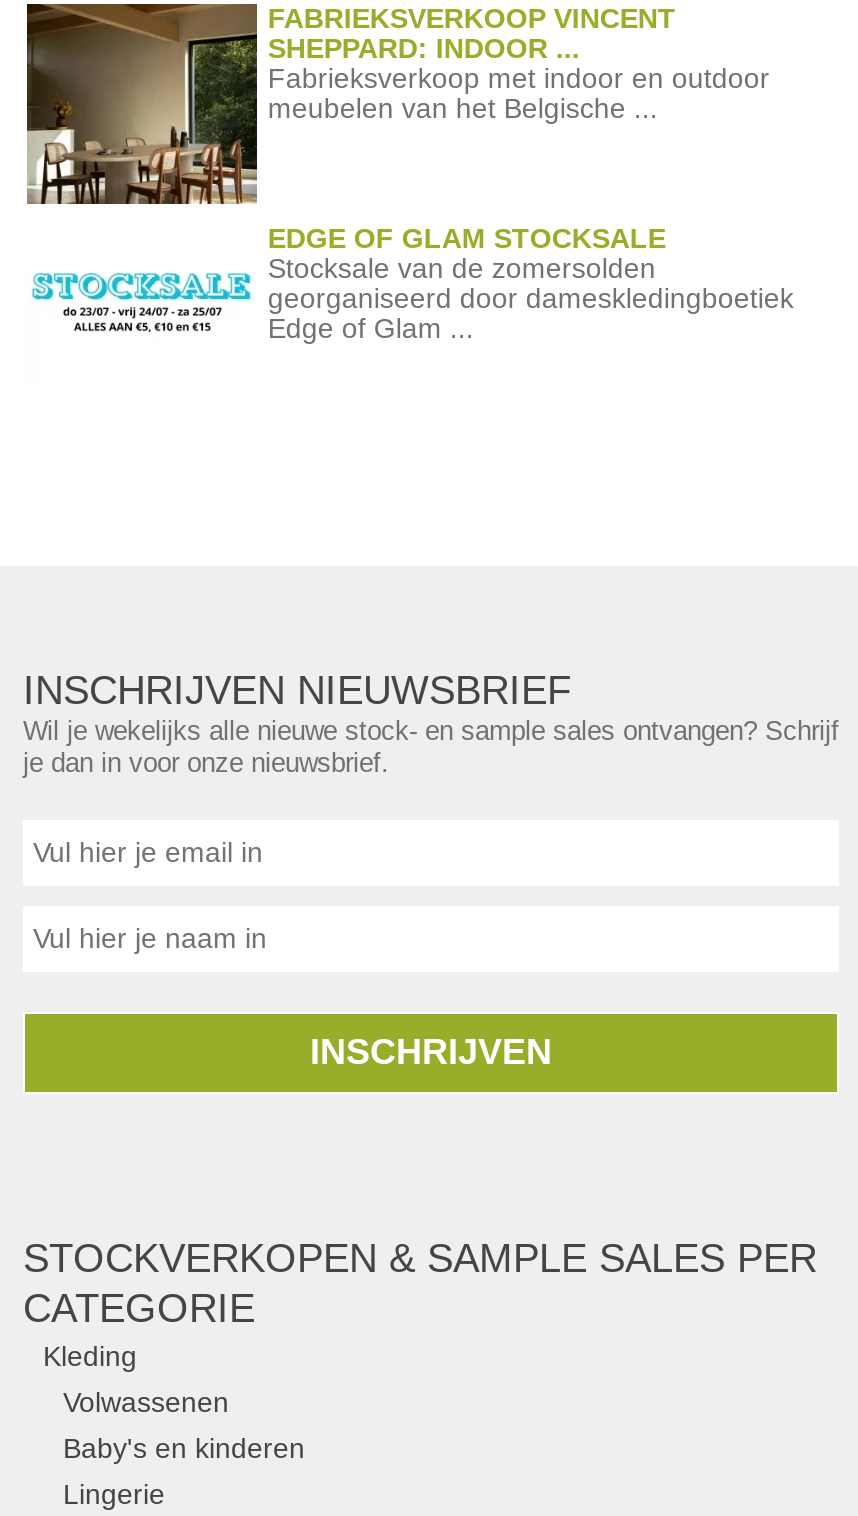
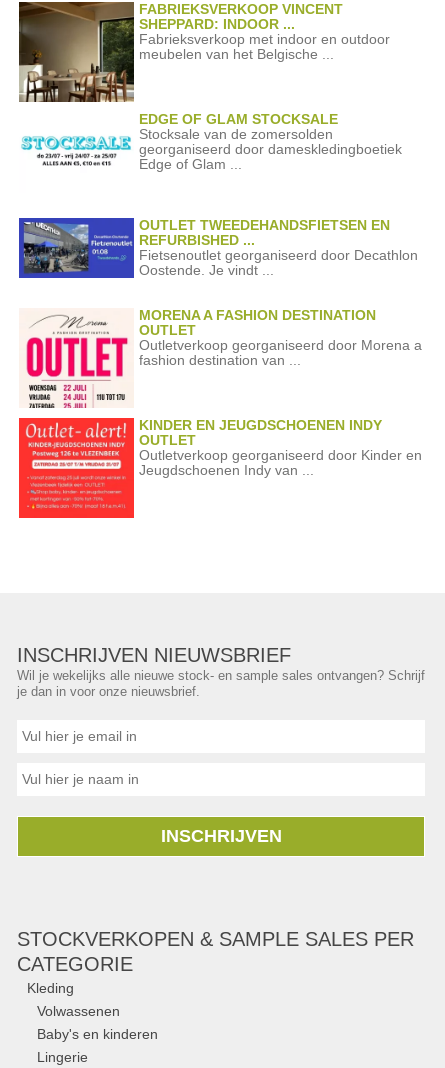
+ [image]
+ OUTLET TWEEDEHANDSFIETSEN EN
+ REFURBISHED ...
+ Fietsenoutlet georganiseerd door Decathlon
+ Oostende. Je vindt ...
+ MORENA A FASHION DESTINATION
+ OUTLET
+ Outletverkoop georganiseerd door Morena a
+ fashion destination van ...

+ [image]

+ [image]
+ KINDER EN JEUGDSCHOENEN INDY
+ OUTLET
+ Outletverkoop georganiseerd door Kinder en
+ Jeugdschoenen Indy van ...
